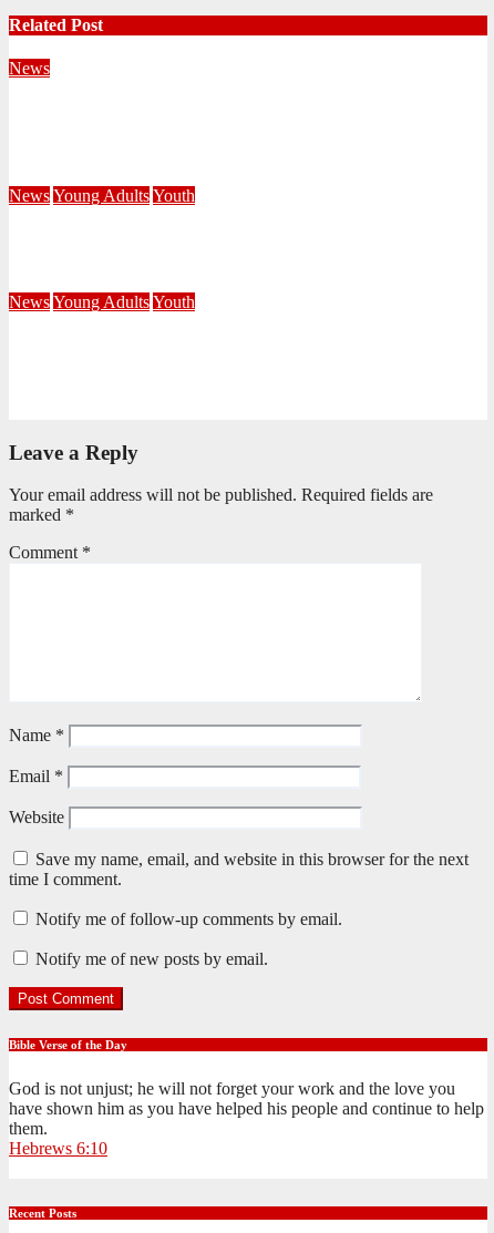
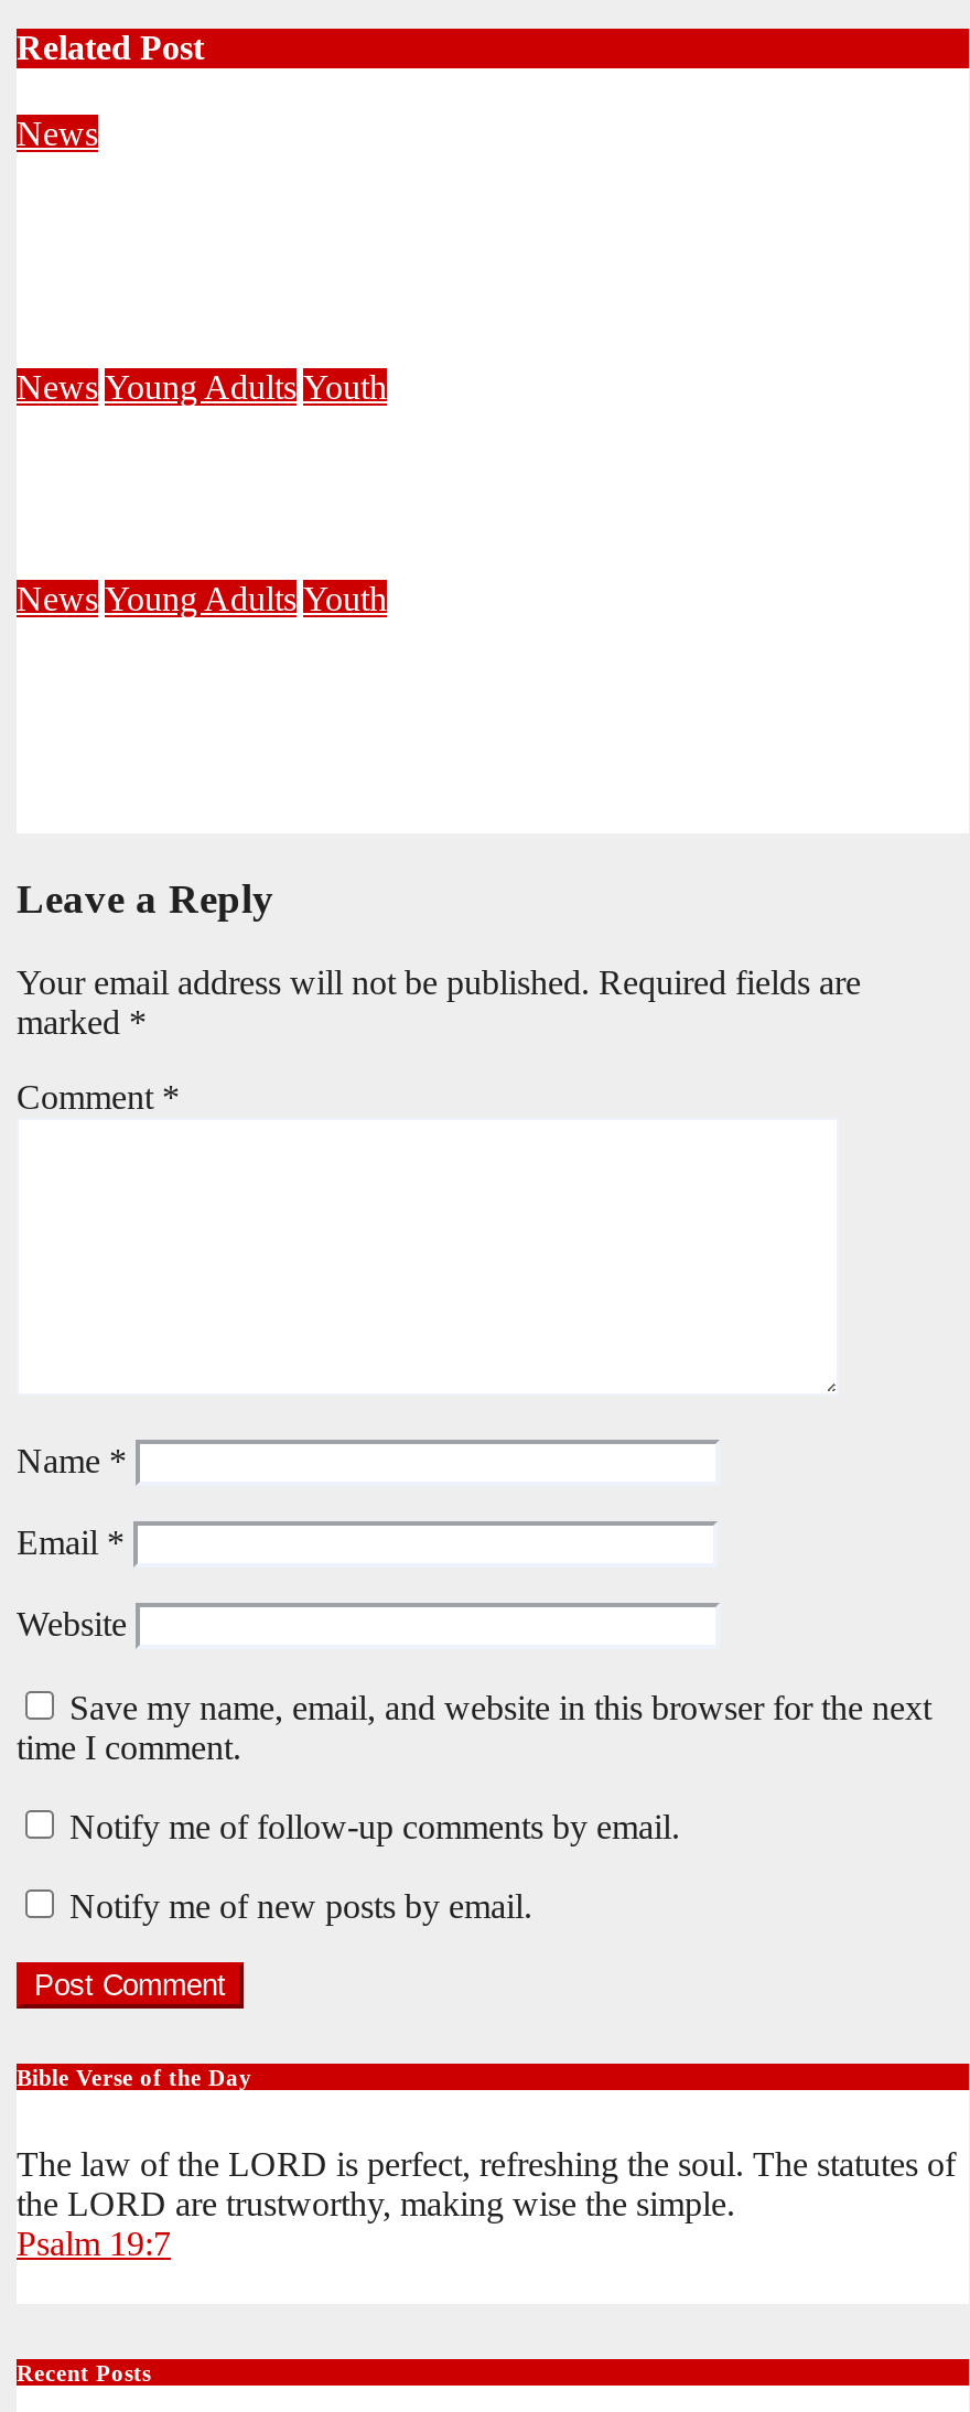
- God is not unjust; he will not forget your work and the love you
- have shown him as you have helped his people and continue to help
- them.
- Hebrews 6:10
+ The law of the LORD is perfect, refreshing the soul. The statutes of
+ the LORD are trustworthy, making wise the simple.
+ Psalm 19:7
